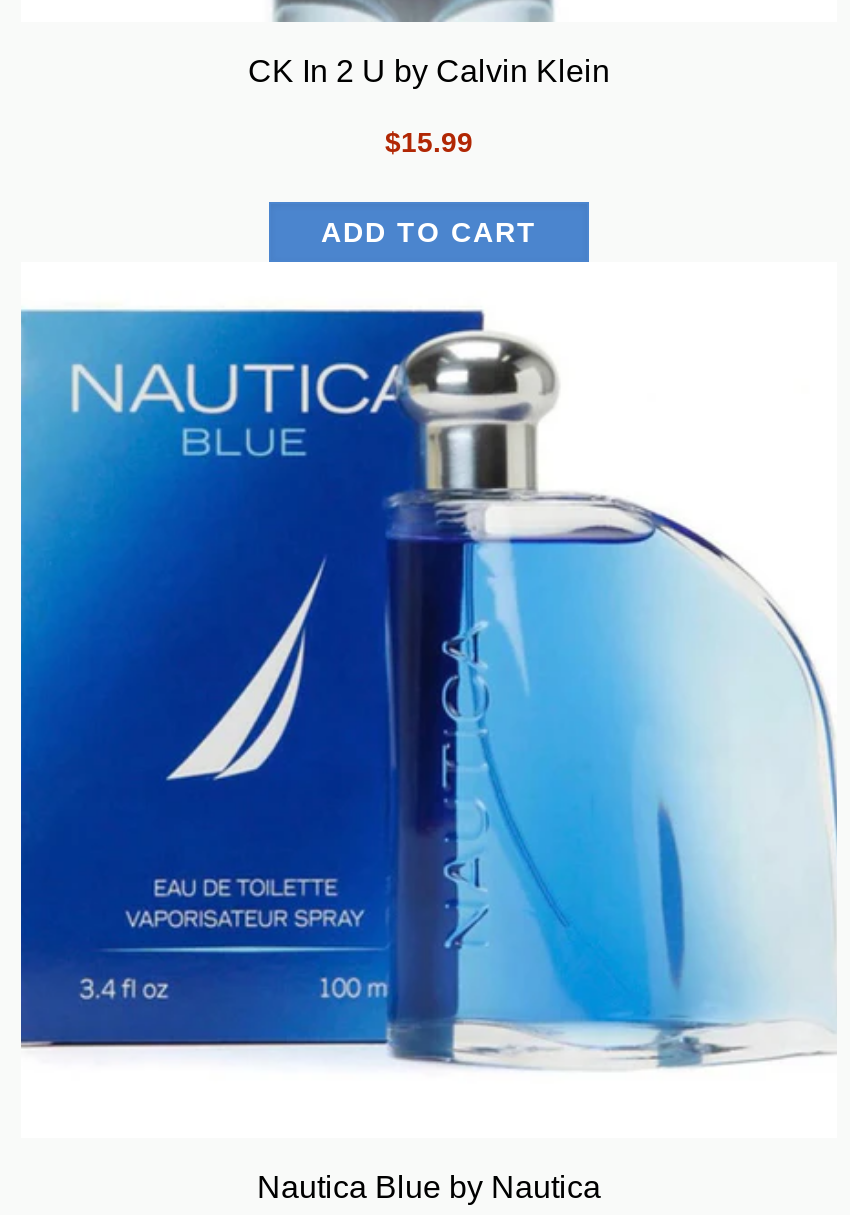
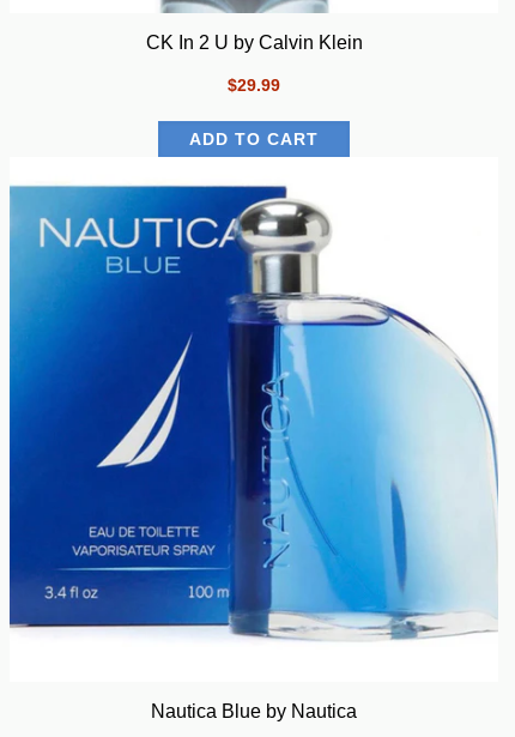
- $15.99
+ $29.99
